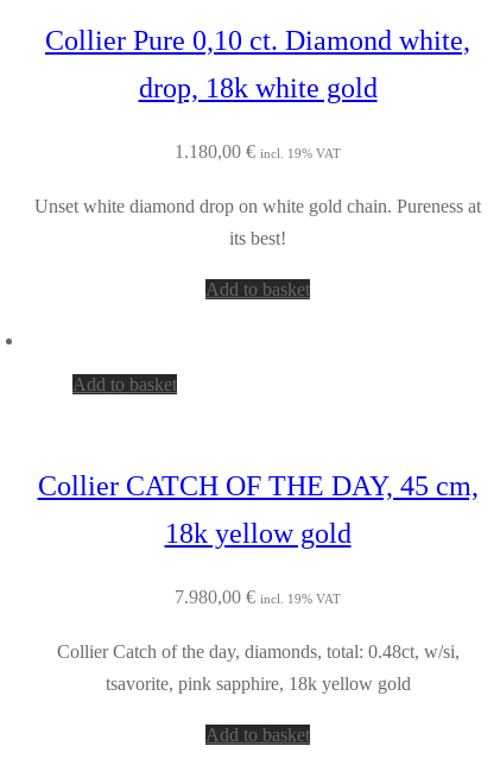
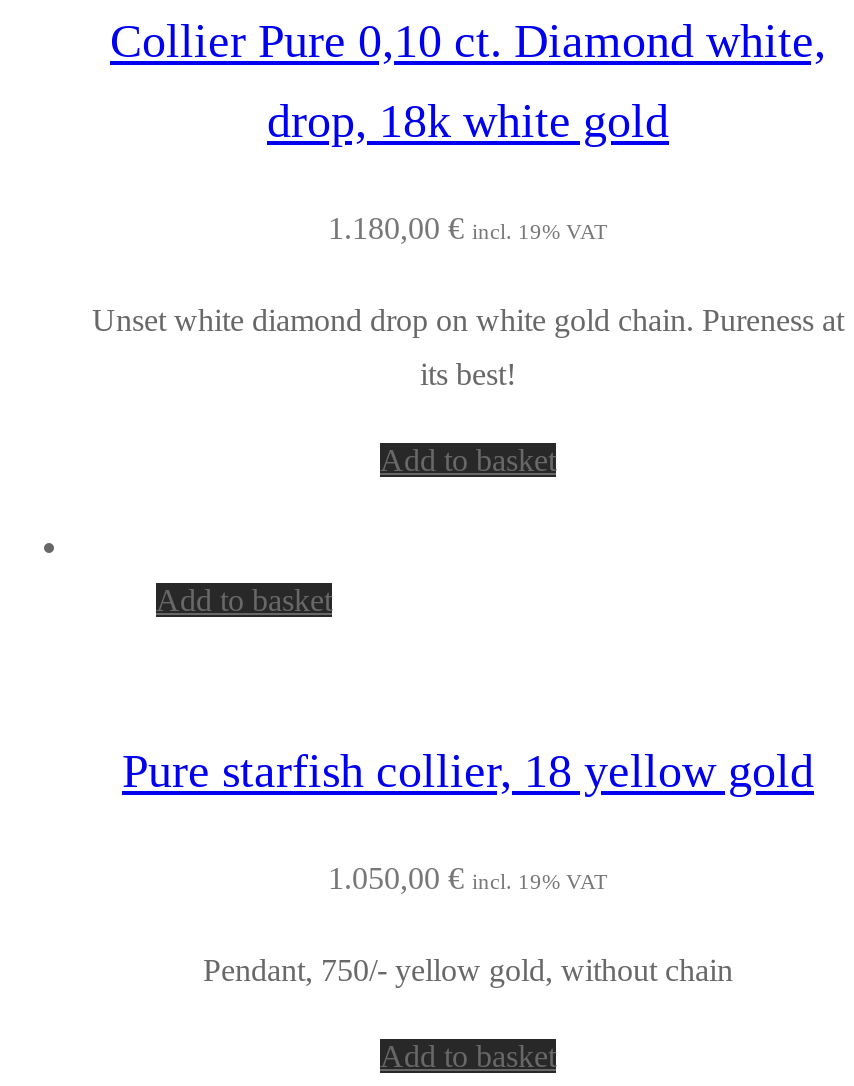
- Collier CATCH OF THE DAY, 45 cm,
- 18k yellow gold
- 7.980,00 € incl. 19% VAT
- Collier Catch of the day, diamonds, total: 0.48ct, w/si,
- tsavorite, pink sapphire, 18k yellow gold
+ Pure starfish collier, 18 yellow gold
+ 1.050,00 € incl. 19% VAT
+ Pendant, 750/- yellow gold, without chain
